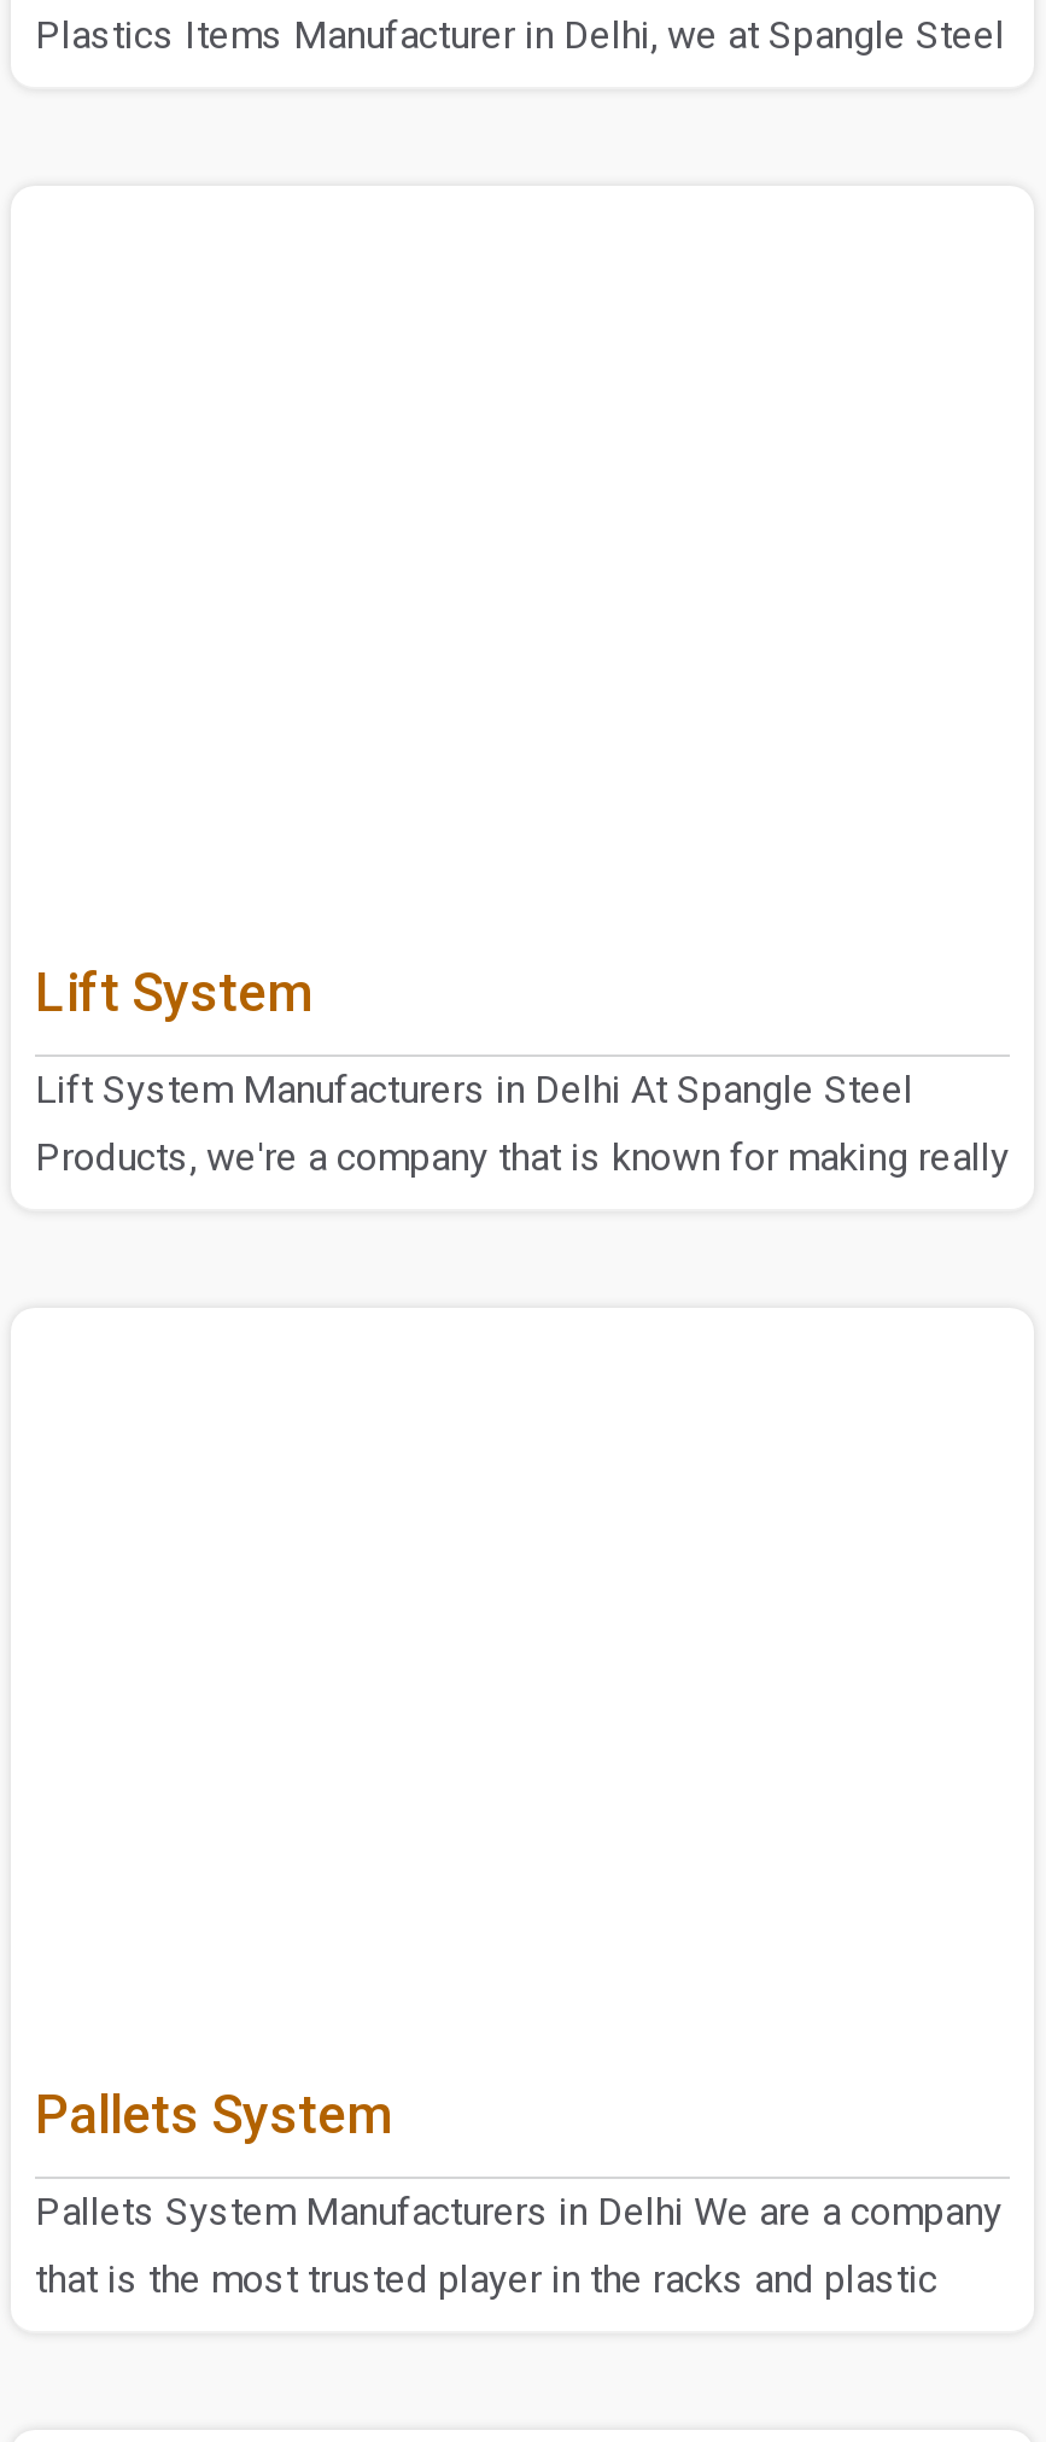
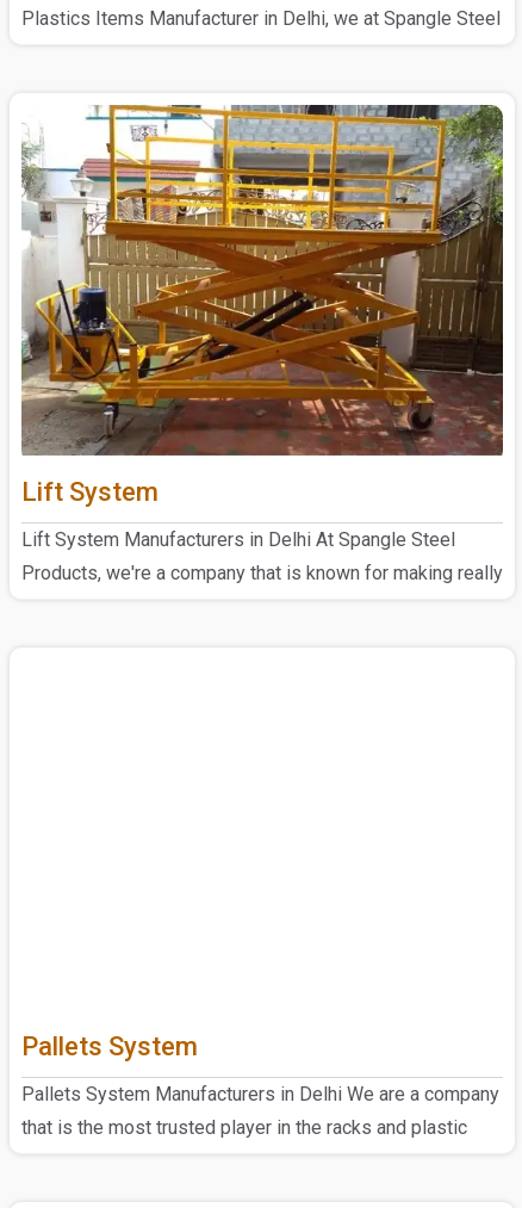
+ [image]
